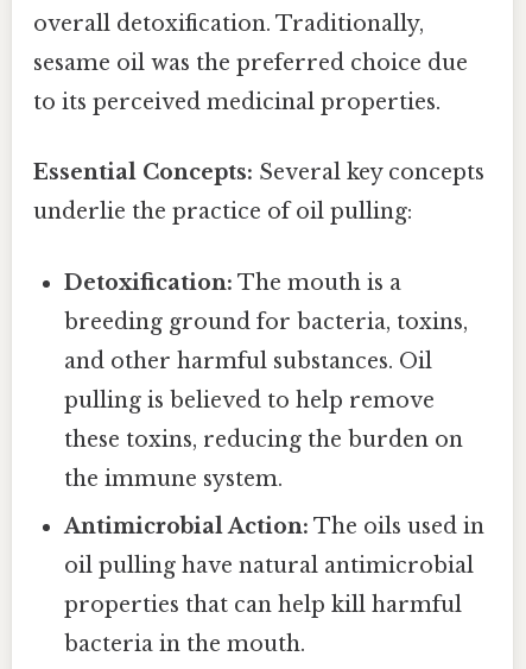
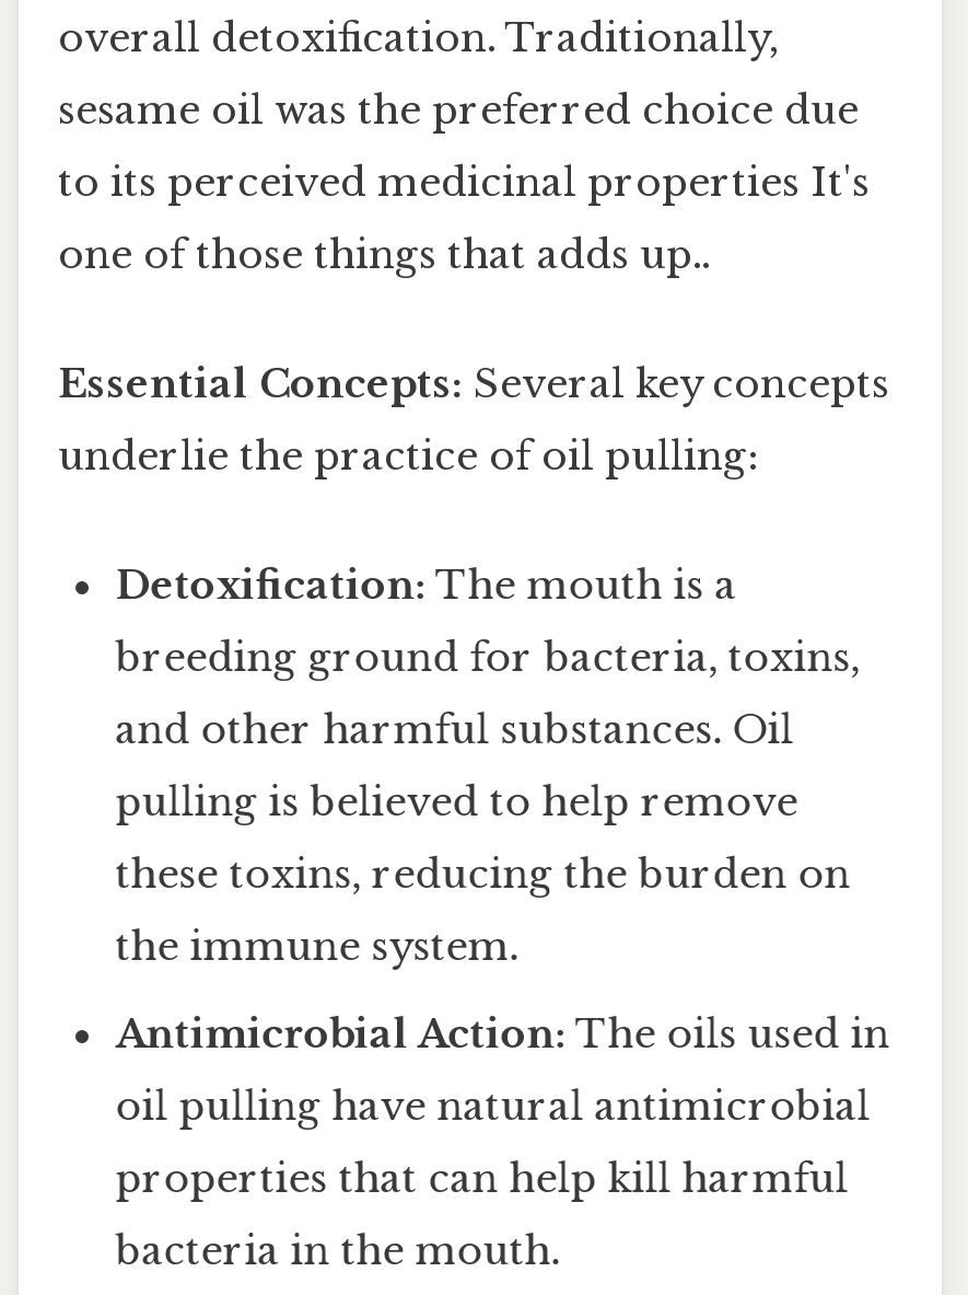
- to its perceived medicinal properties.
+ to its perceived medicinal properties It's
+ one of those things that adds up..
